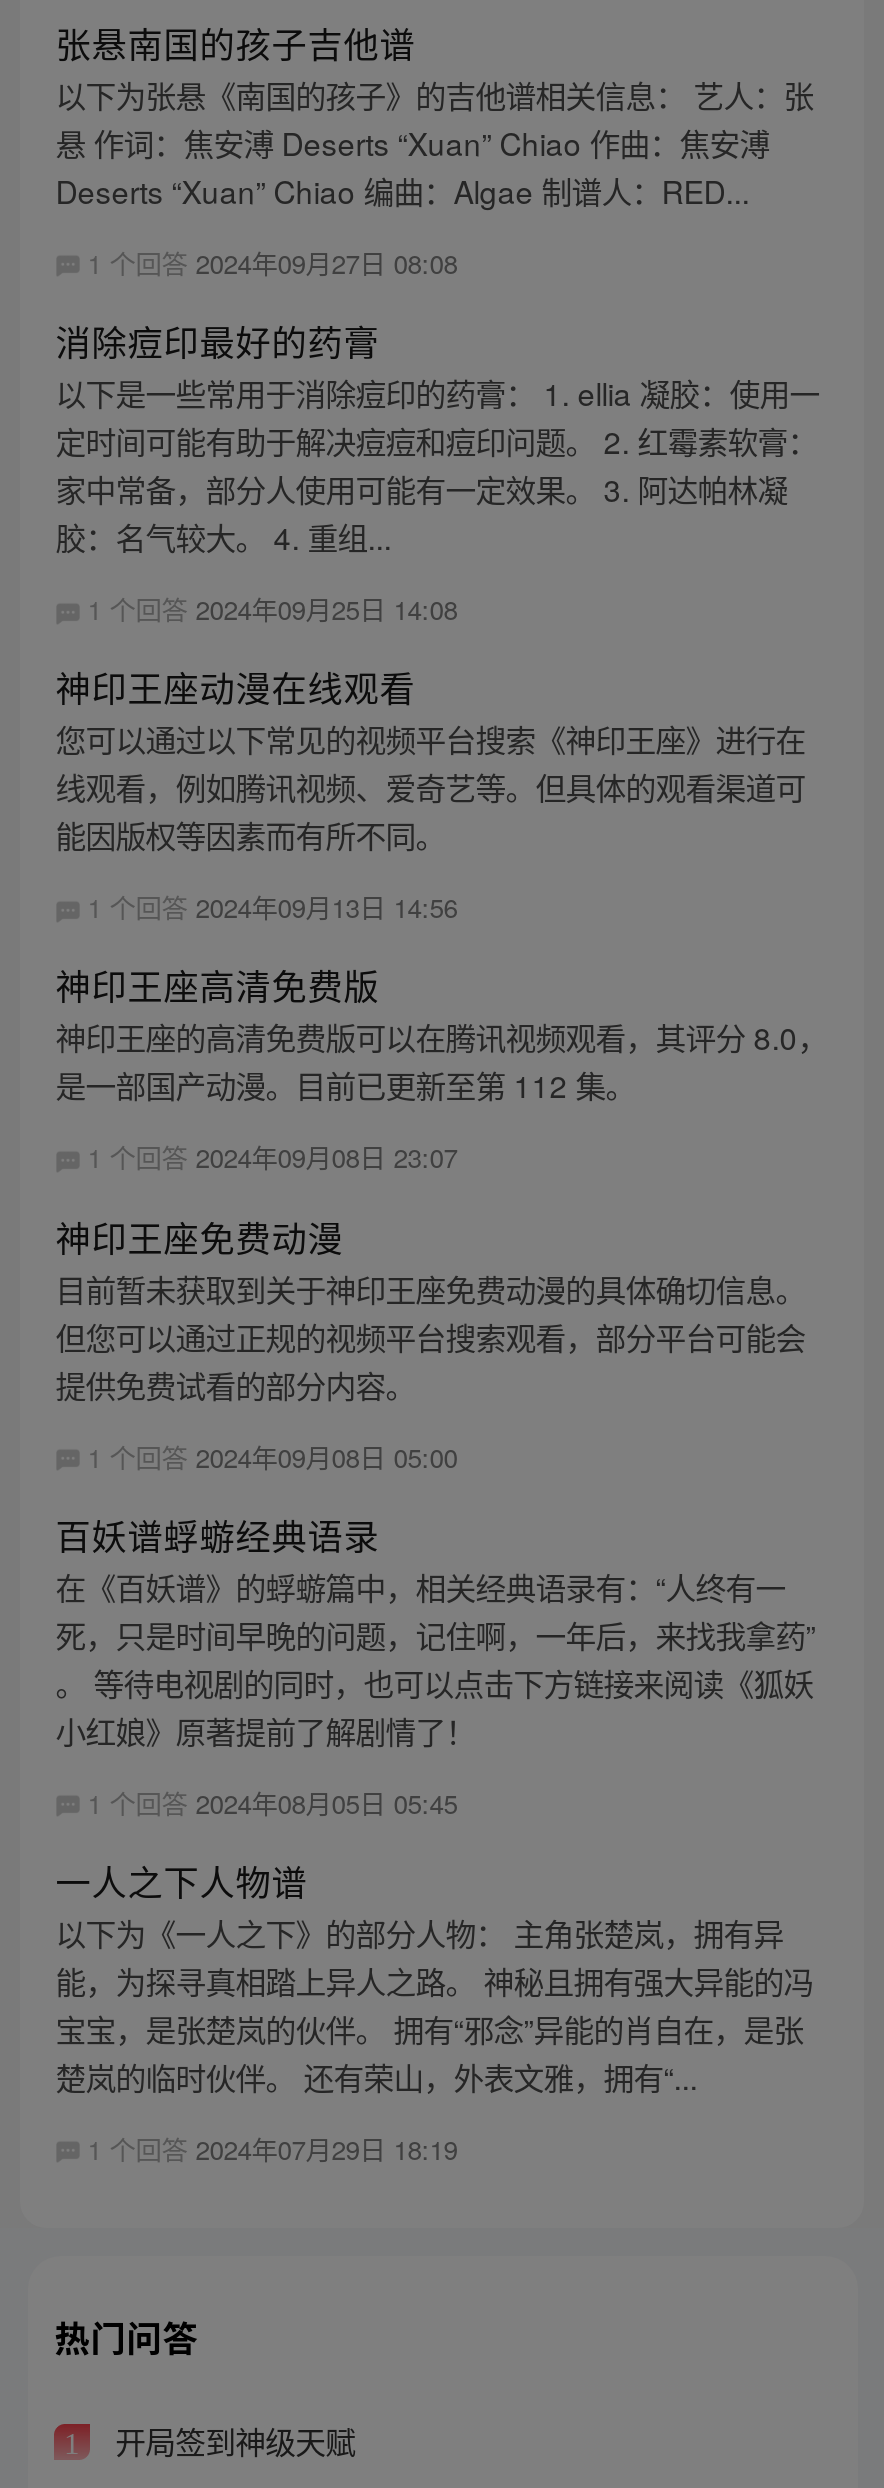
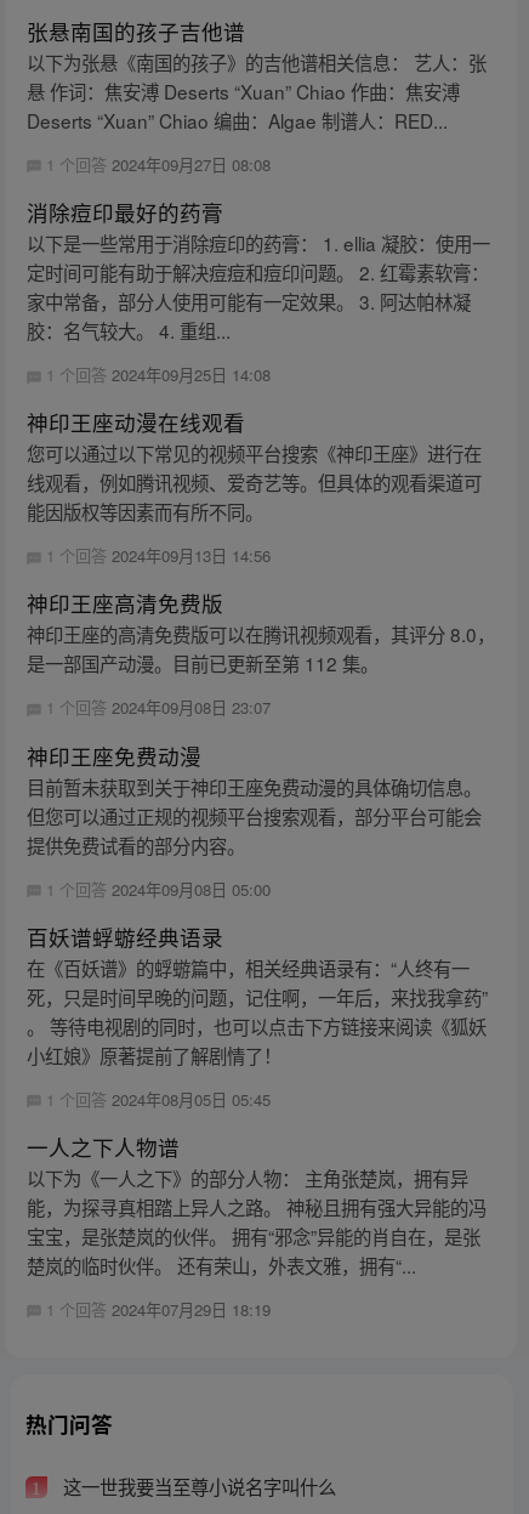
- 开局签到神级天赋
+ 这一世我要当至尊小说名字叫什么
